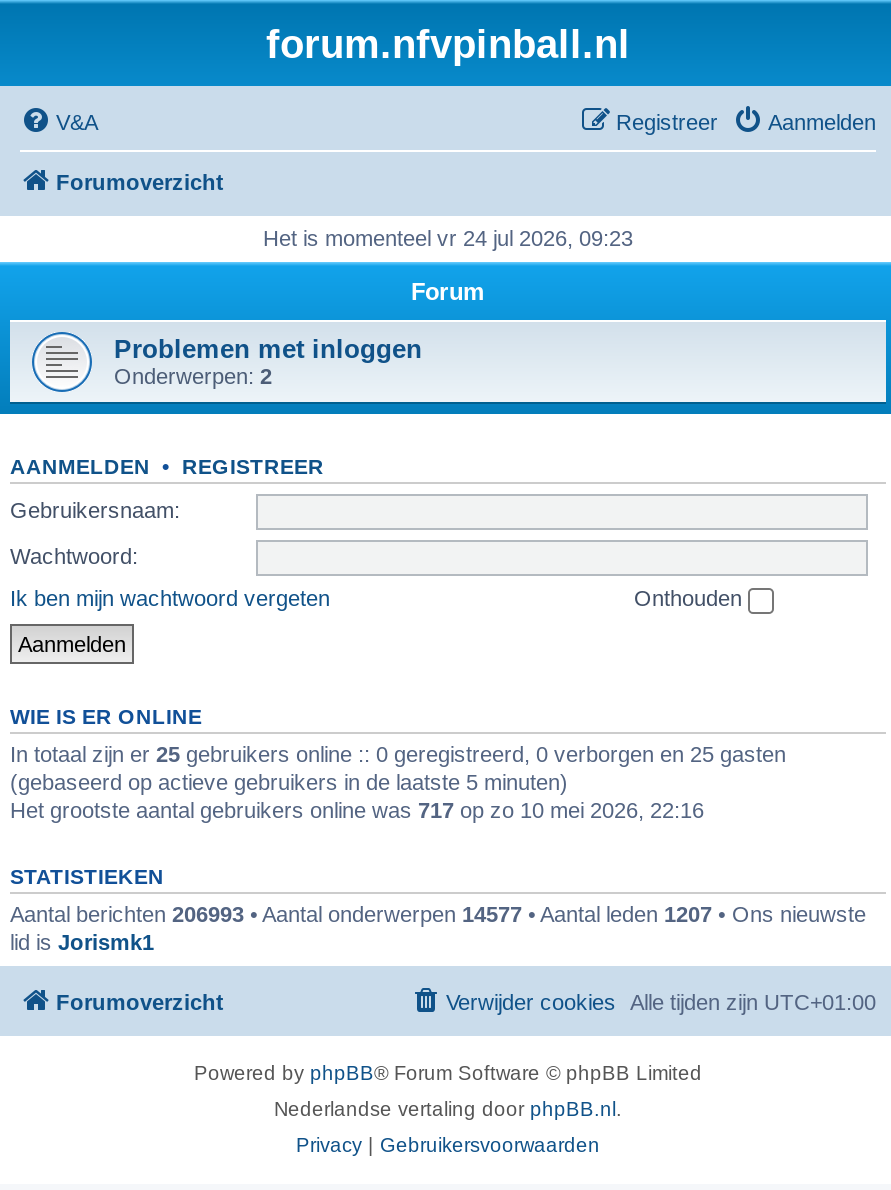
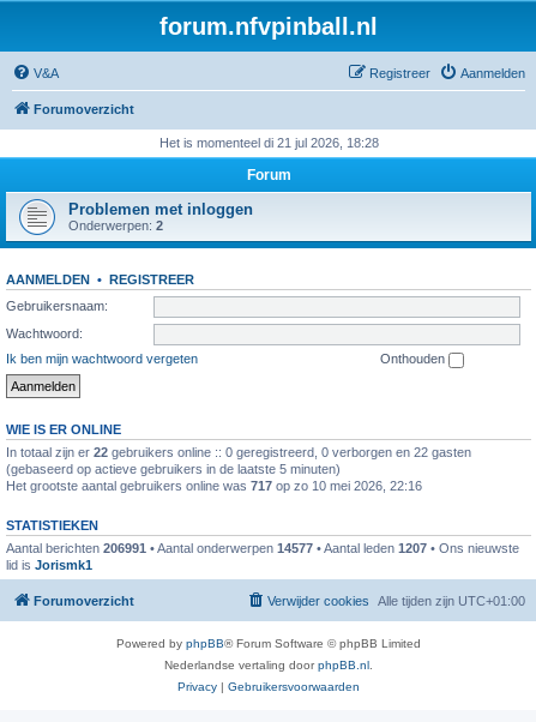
- Het is momenteel vr 24 jul 2026, 09:23
+ Het is momenteel di 21 jul 2026, 18:28

- In totaal zijn er 25 gebruikers online :: 0 geregistreerd, 0 verborgen en 25 gasten
+ In totaal zijn er 22 gebruikers online :: 0 geregistreerd, 0 verborgen en 22 gasten

- Aantal berichten 206993 • Aantal onderwerpen 14577 • Aantal leden 1207 • Ons nieuwste
+ Aantal berichten 206991 • Aantal onderwerpen 14577 • Aantal leden 1207 • Ons nieuwste
